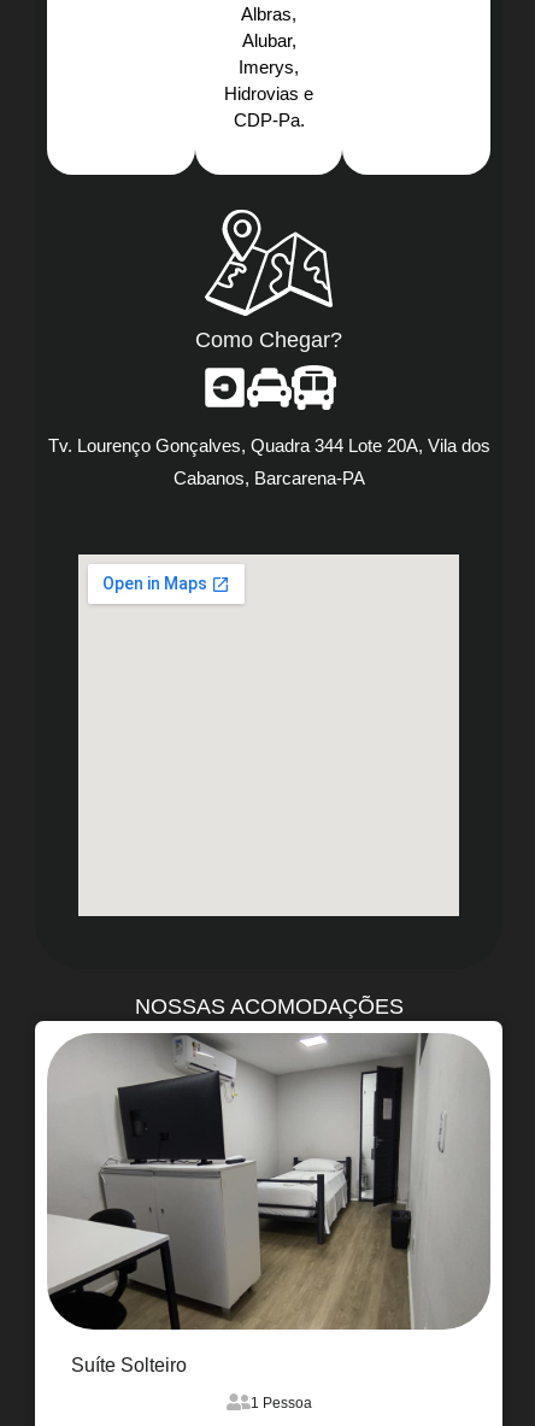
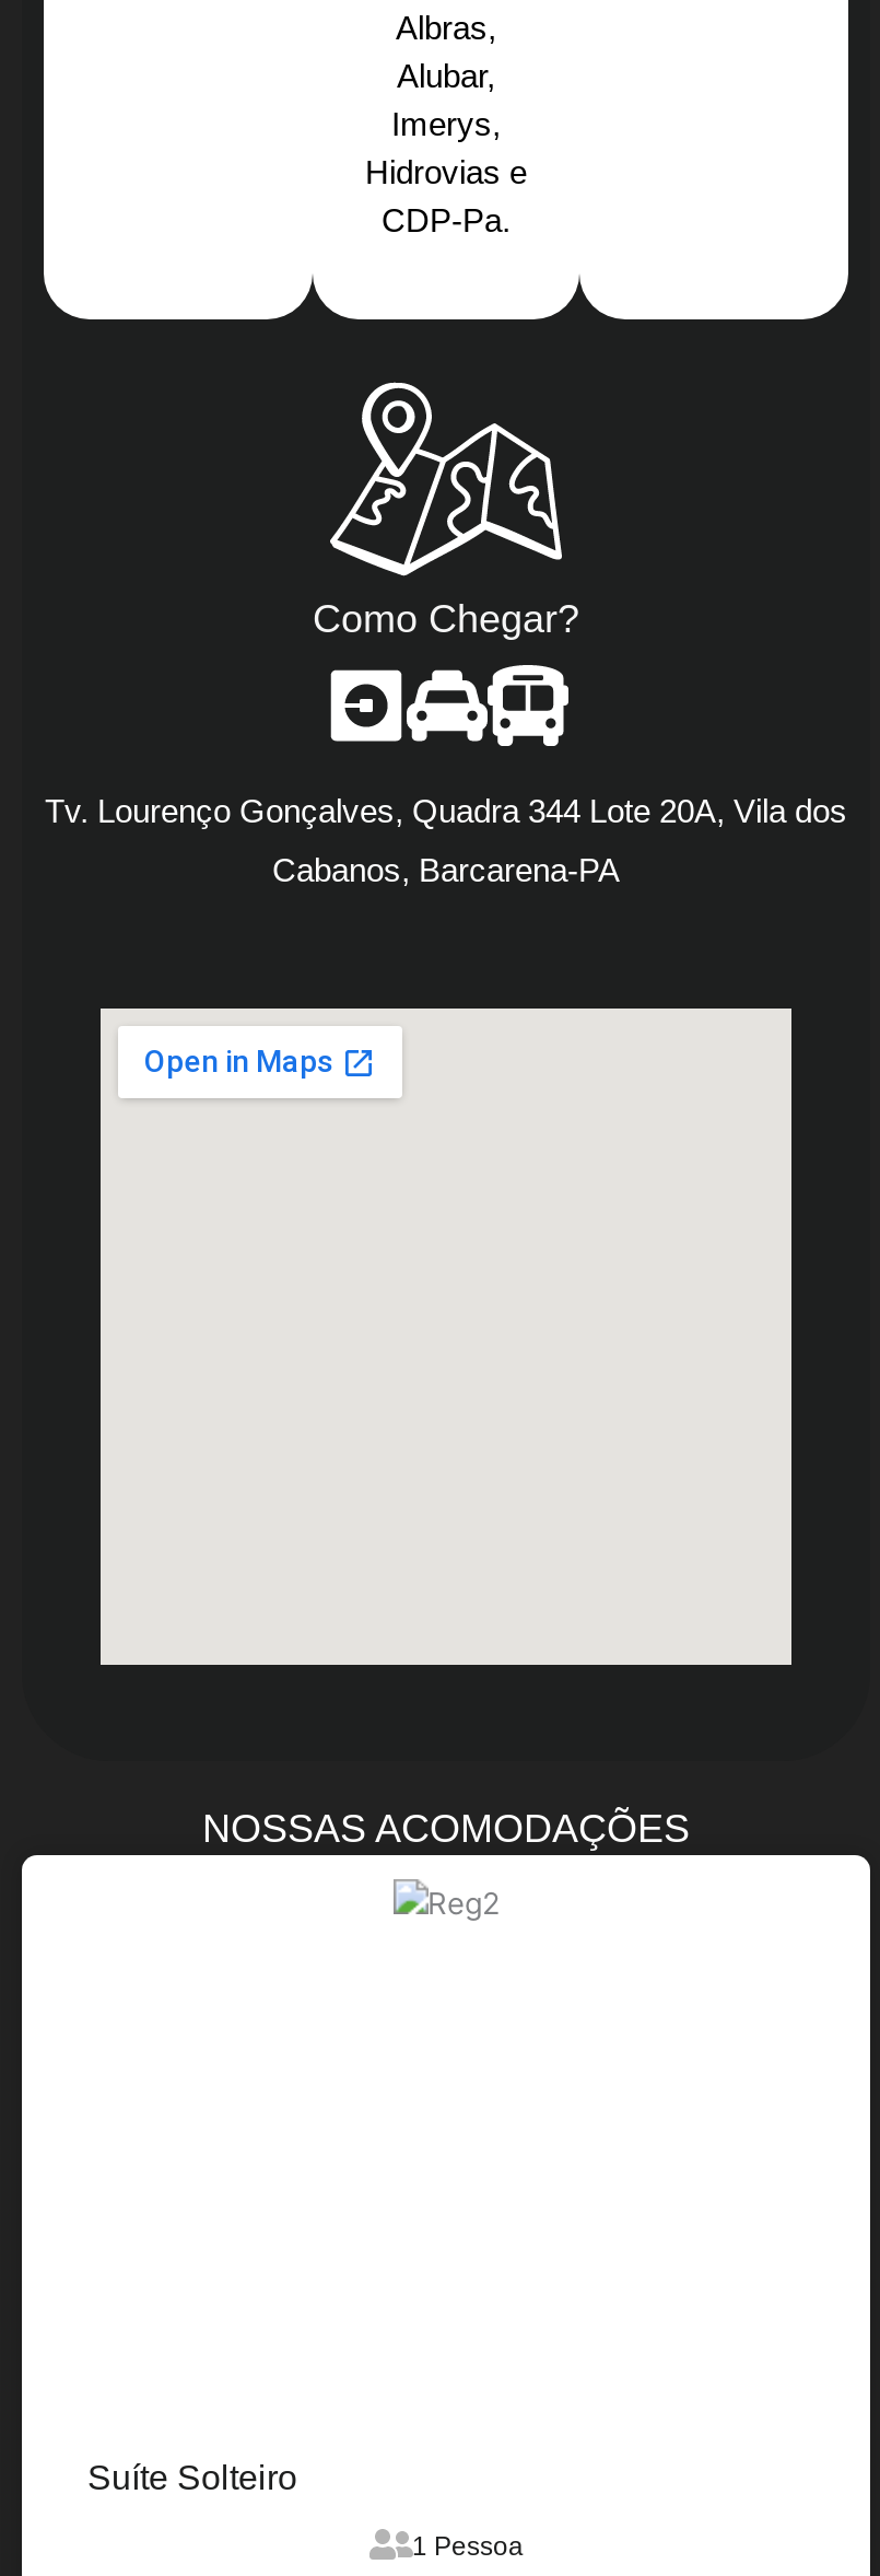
- [image]
